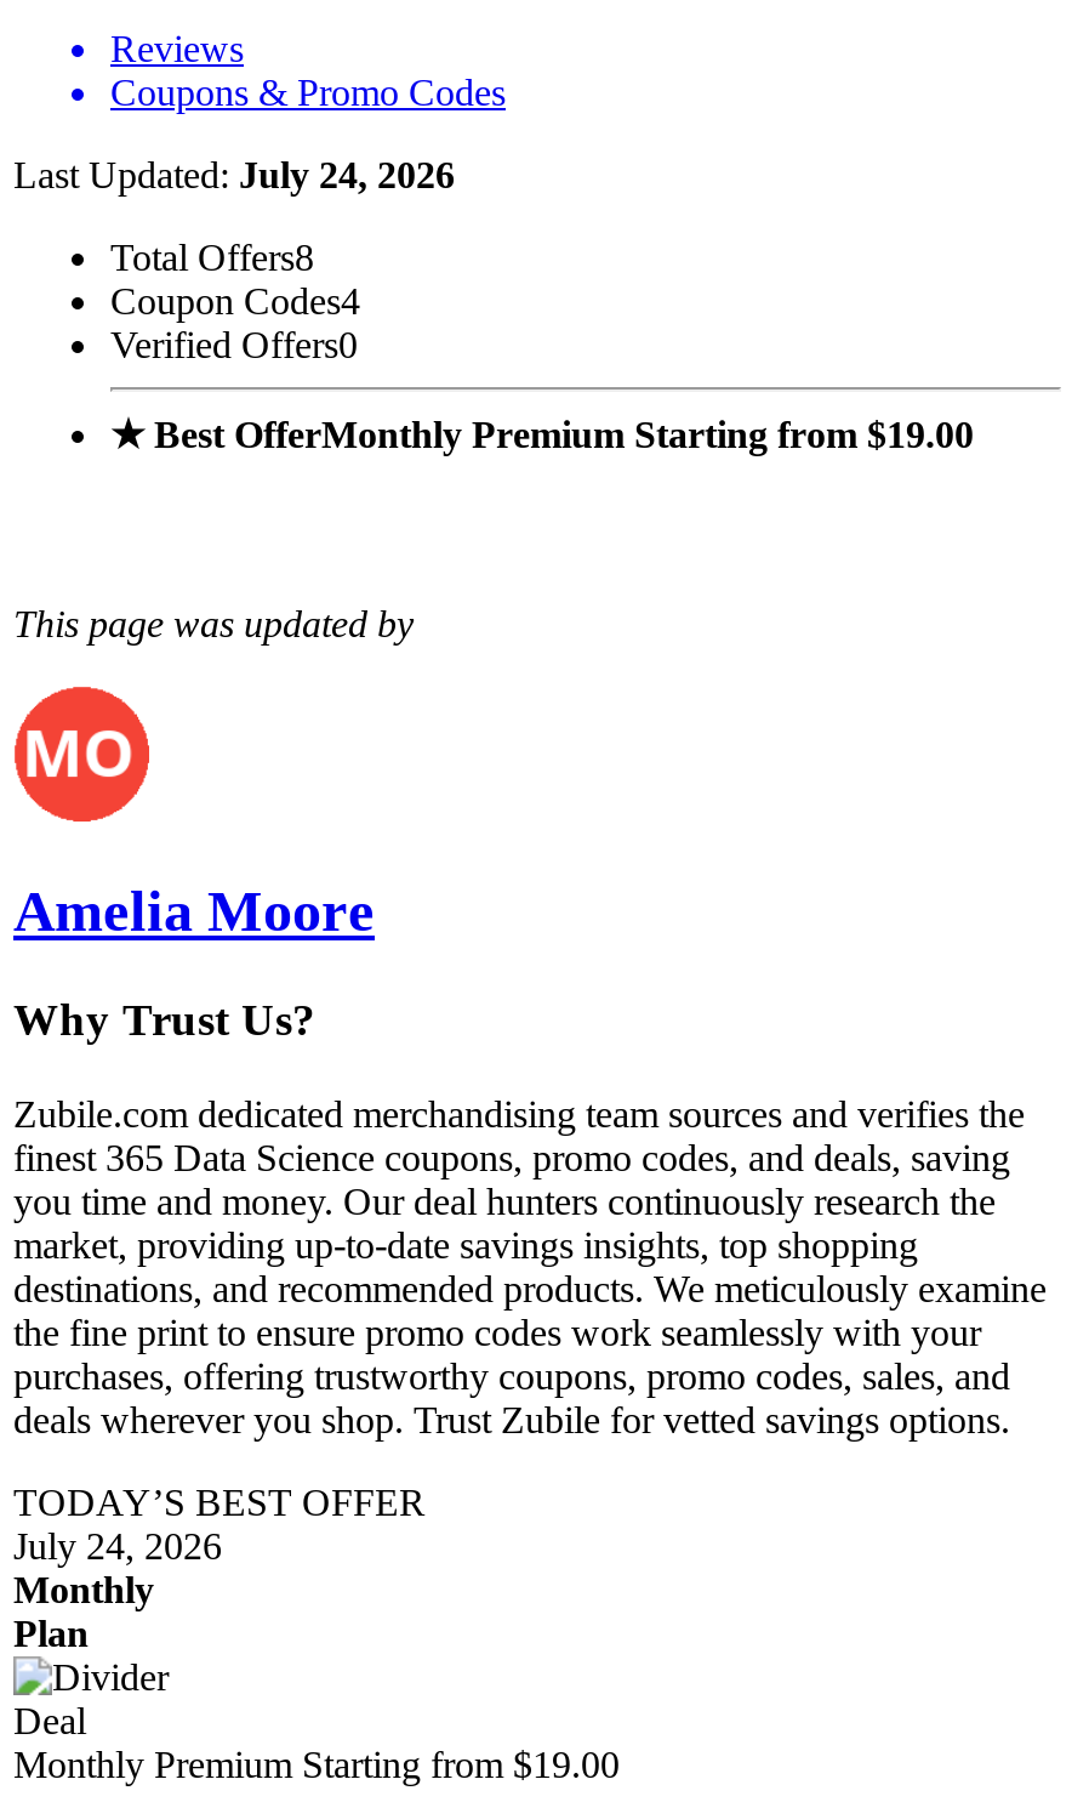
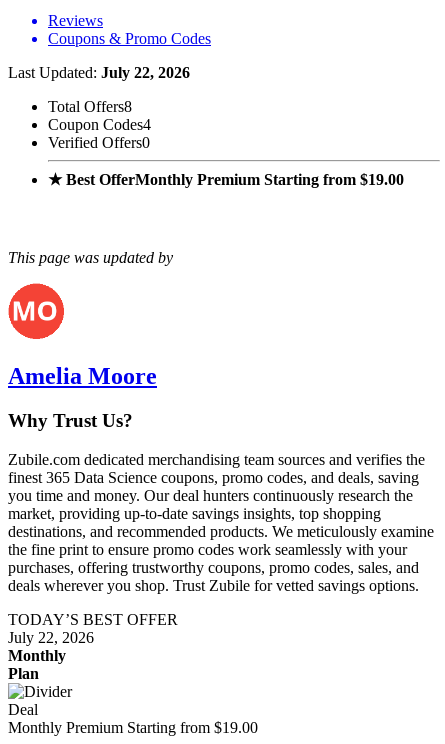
- Last Updated: July 24, 2026
+ Last Updated: July 22, 2026

- July 24, 2026
+ July 22, 2026
